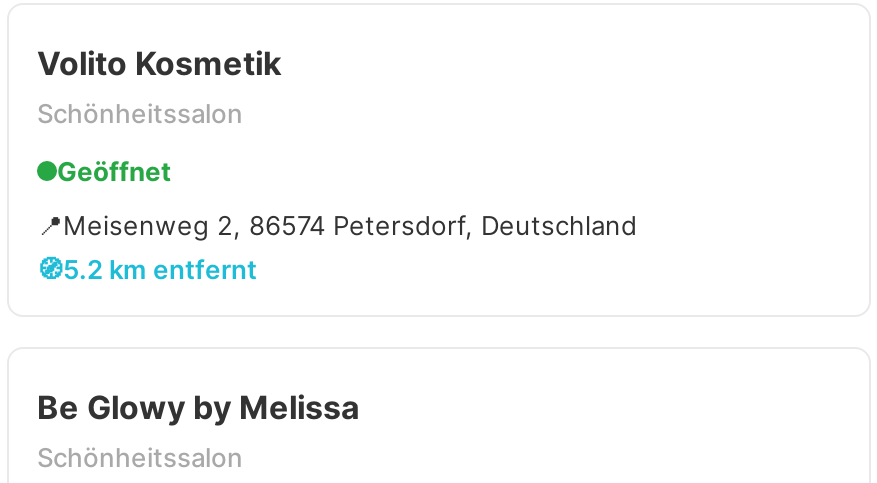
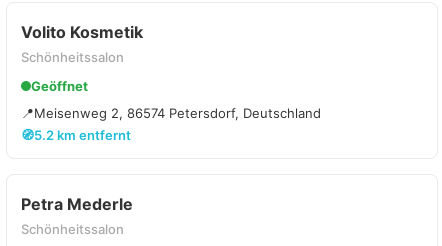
- Be Glowy by Melissa
+ Petra Mederle
